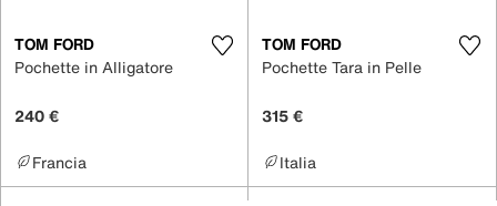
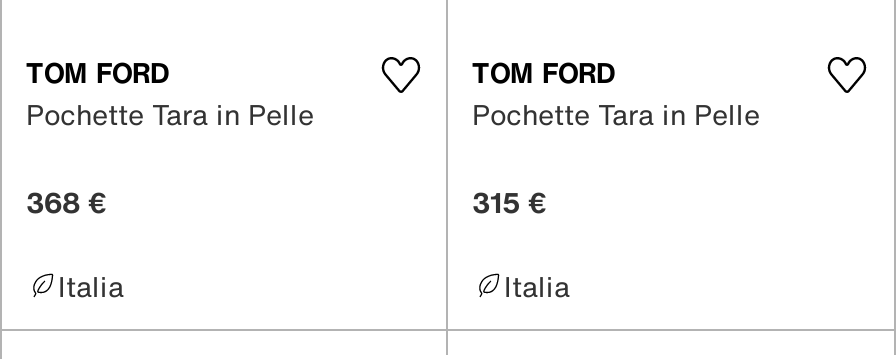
- Pochette in Alligatore
+ Pochette Tara in Pelle

- 240 €
+ 368 €

- Francia
+ Italia
